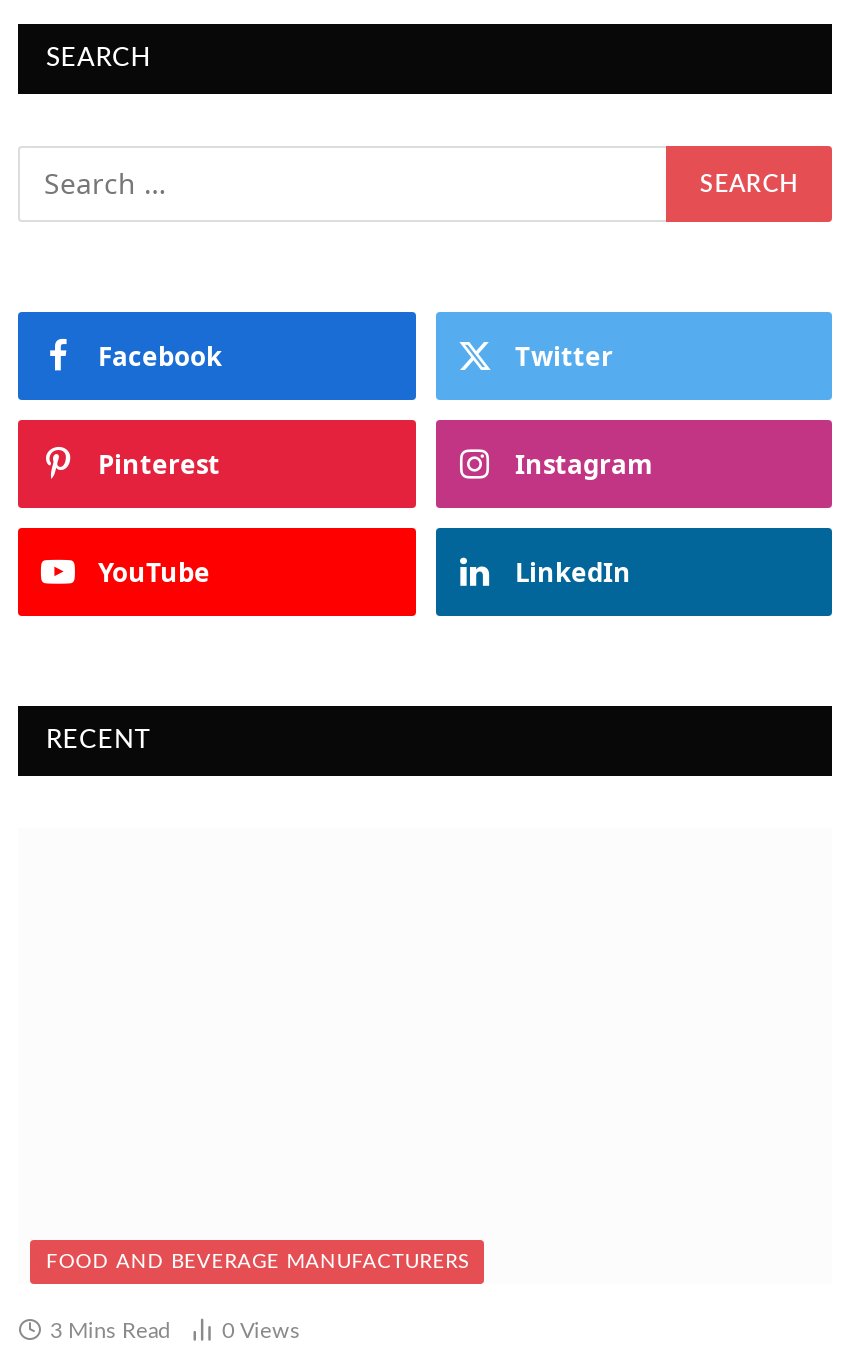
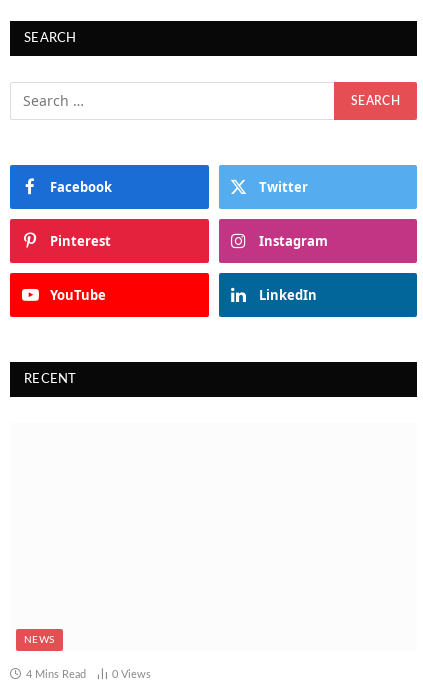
- FOOD AND BEVERAGE MANUFACTURERS
+ NEWS

- 3 Mins Read
+ 4 Mins Read
